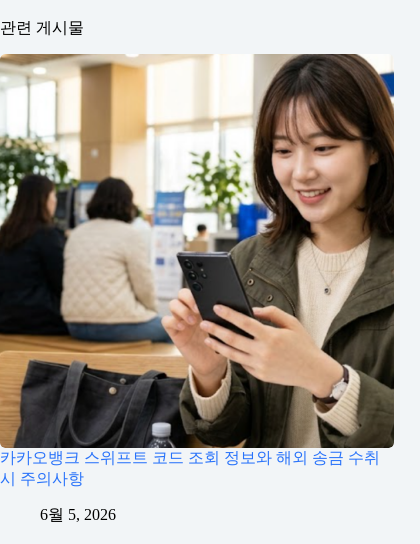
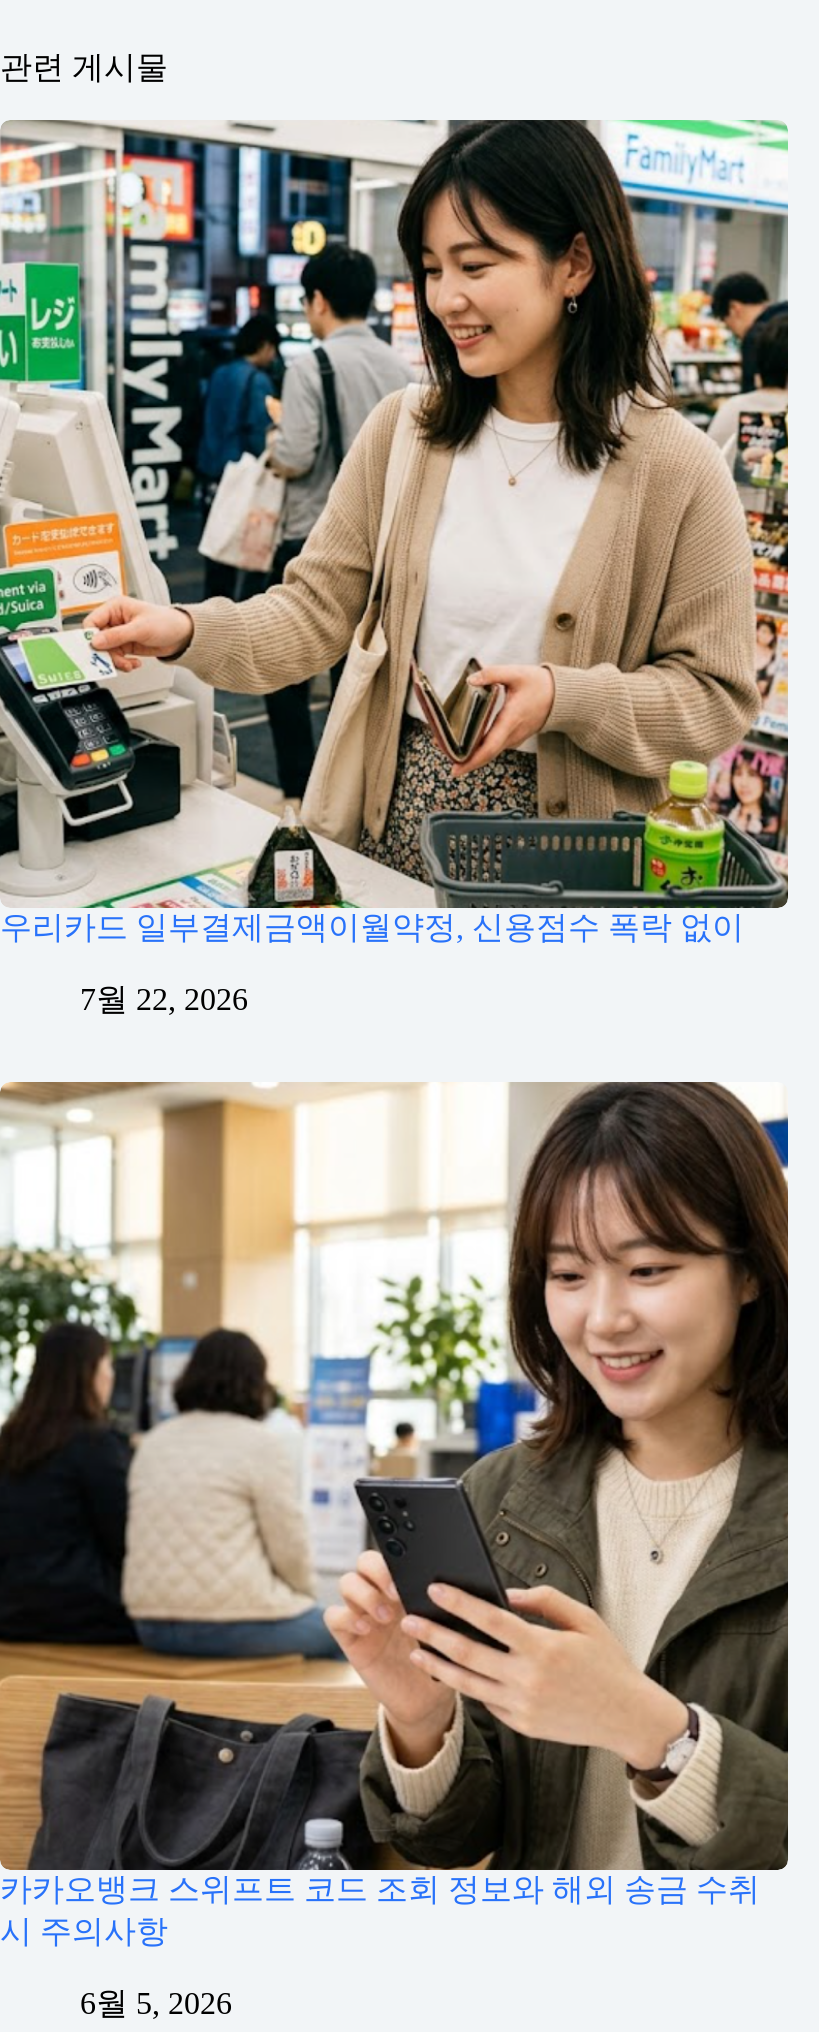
+ [image]
+ 우리카드 일부결제금액이월약정, 신용점수 폭락 없이
+ 7월 22, 2026
